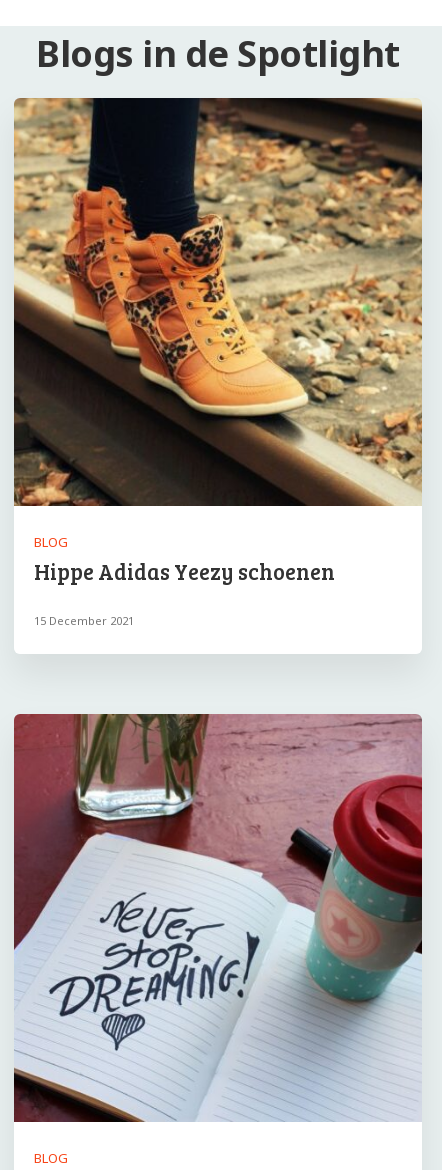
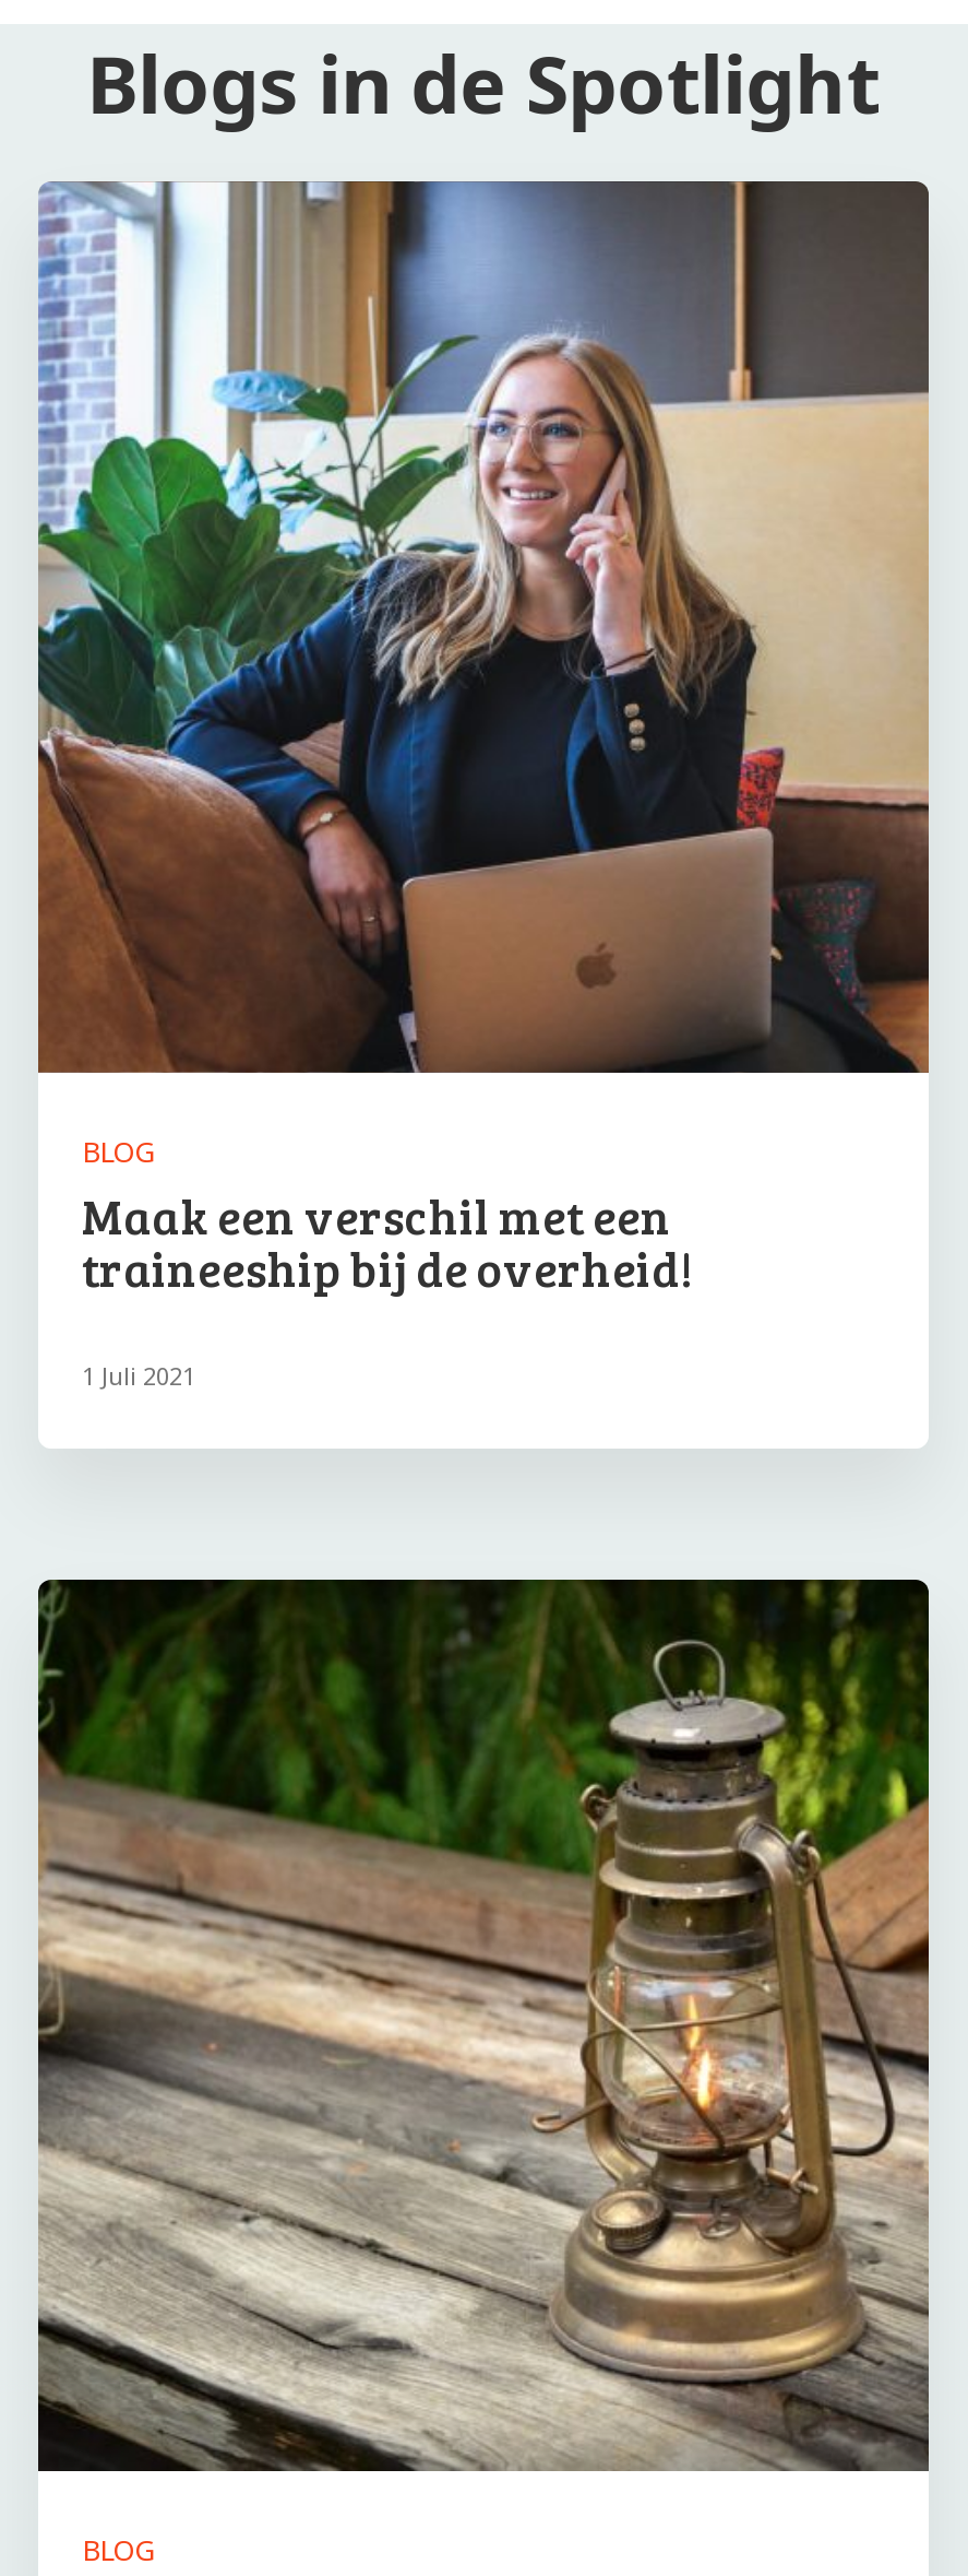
- [image]
+ [image]

- Hippe Adidas Yeezy schoenen
+ Maak een verschil met een
+ traineeship bij de overheid!

- 15 December 2021
+ 1 Juli 2021

- [image]
+ [image]
